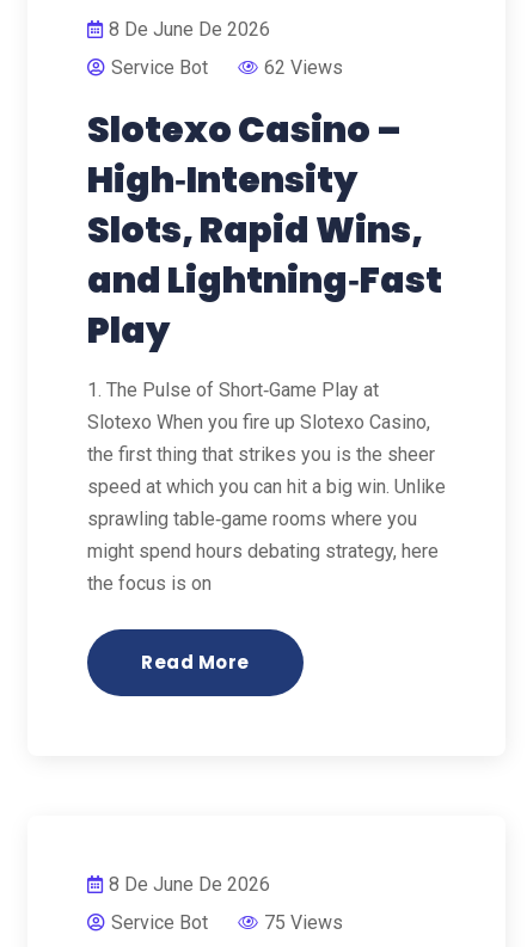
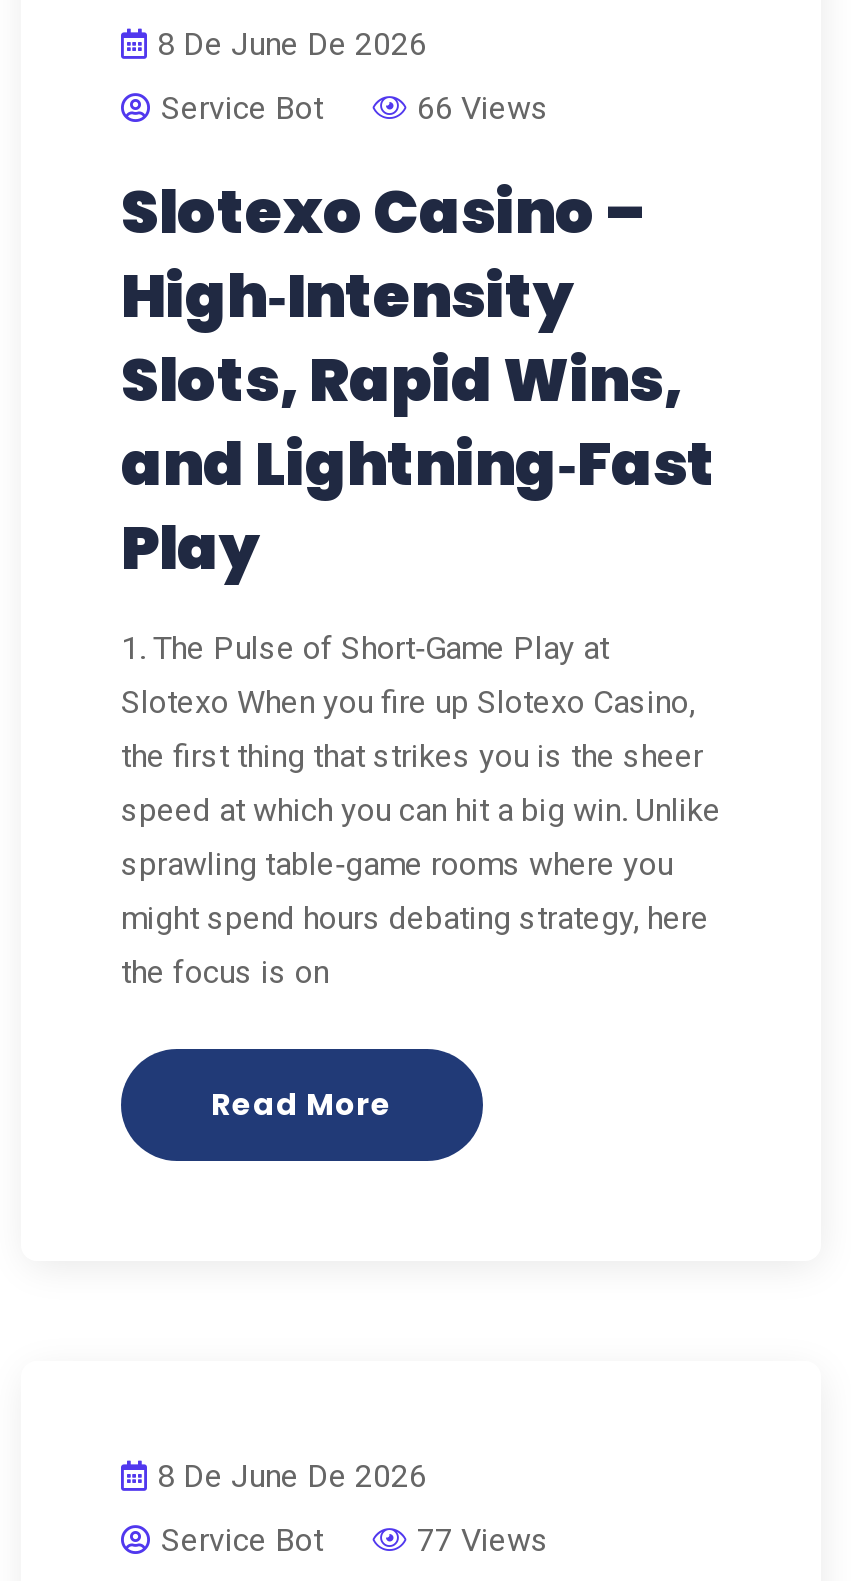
- 62 Views
+ 66 Views

- 75 Views
+ 77 Views
